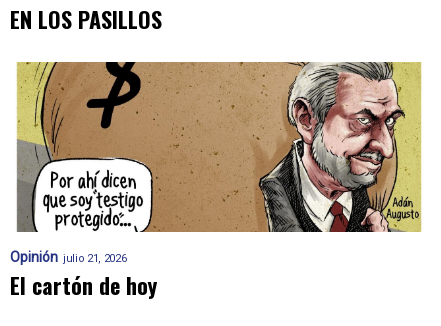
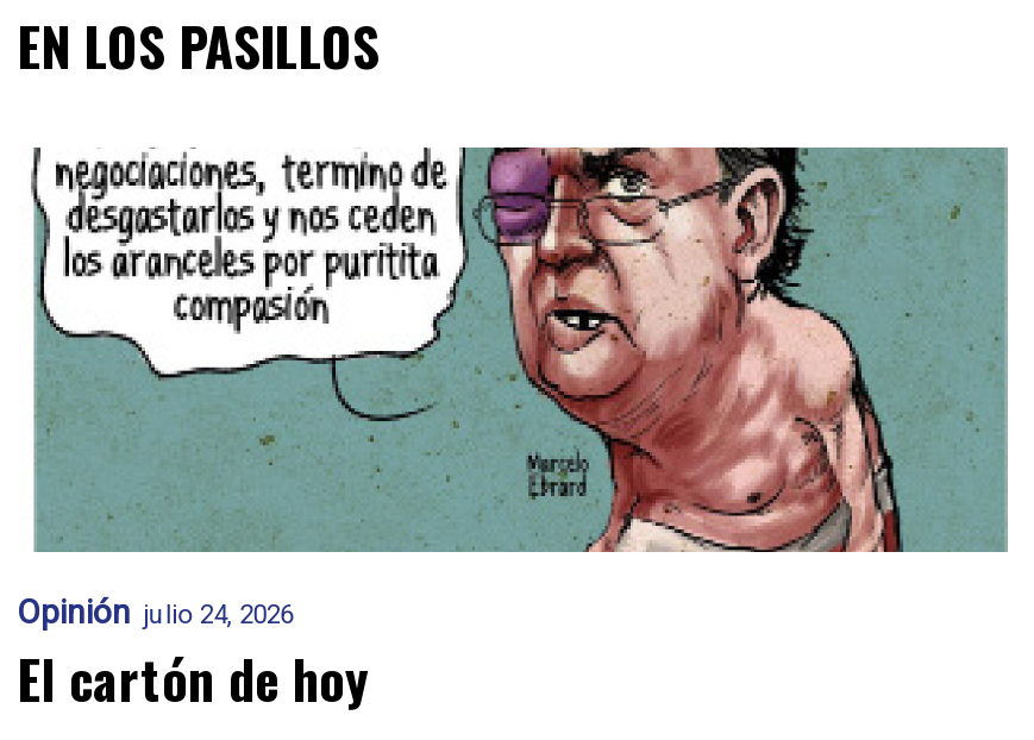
- [image]
- Opinión julio 21, 2026
+ [image]
+ Opinión julio 24, 2026
